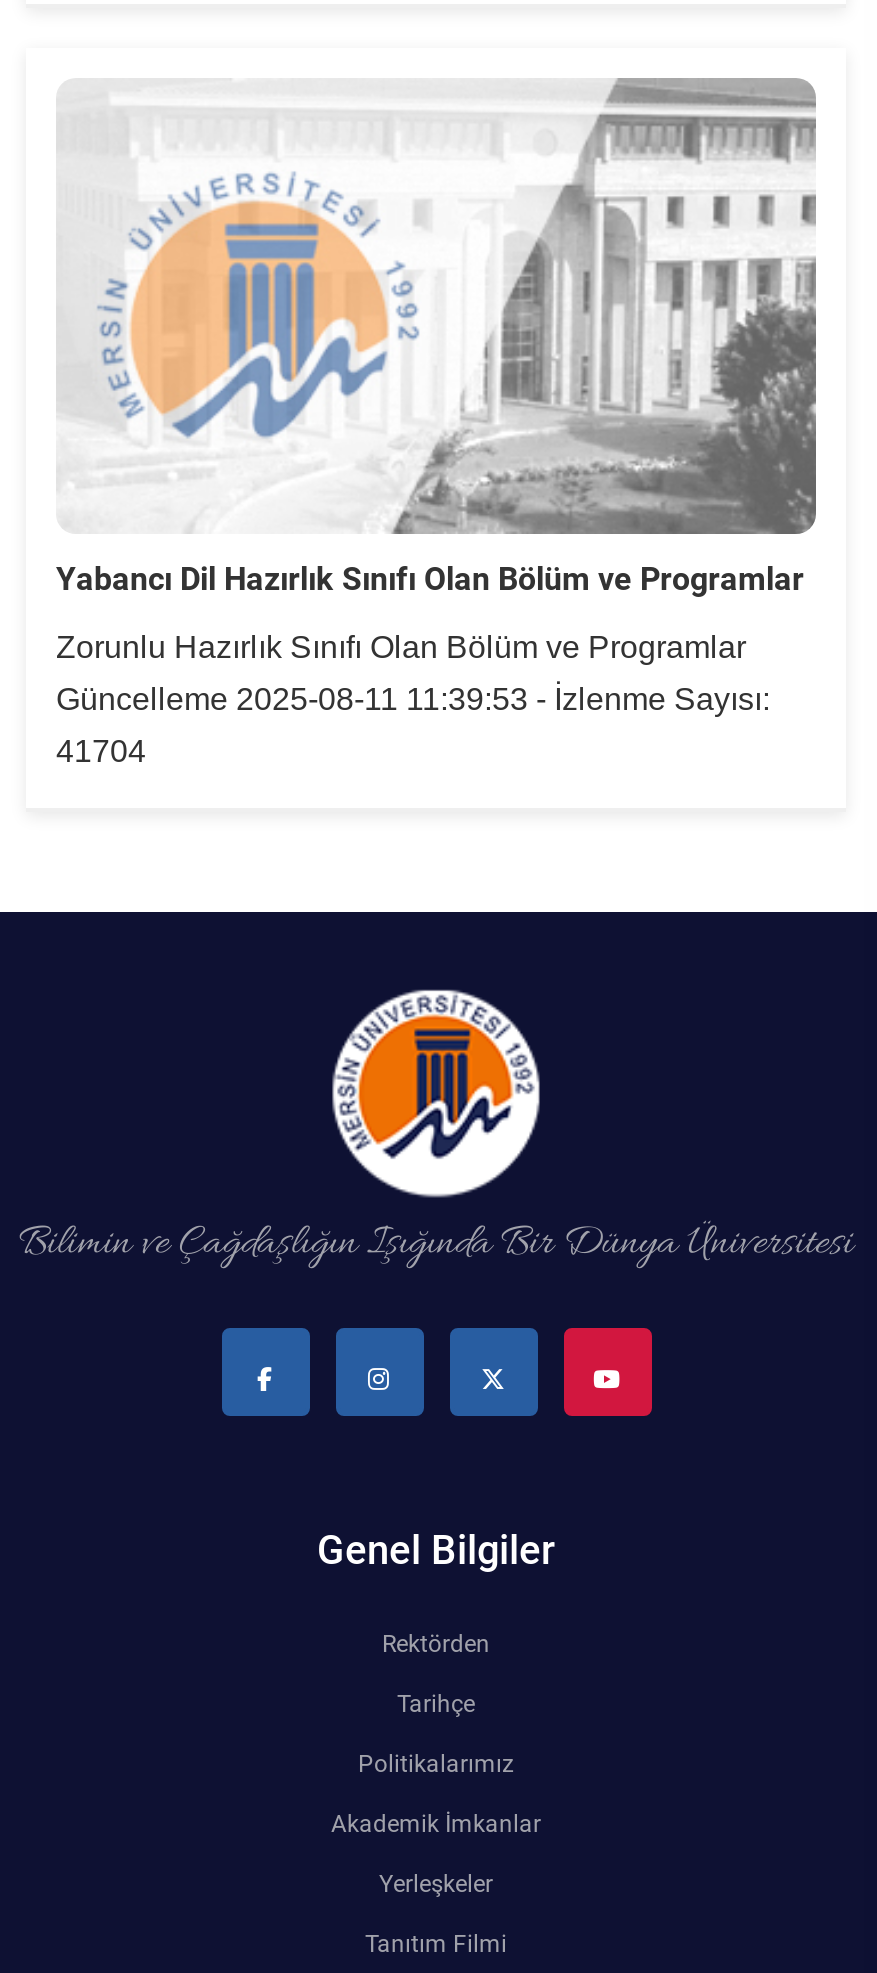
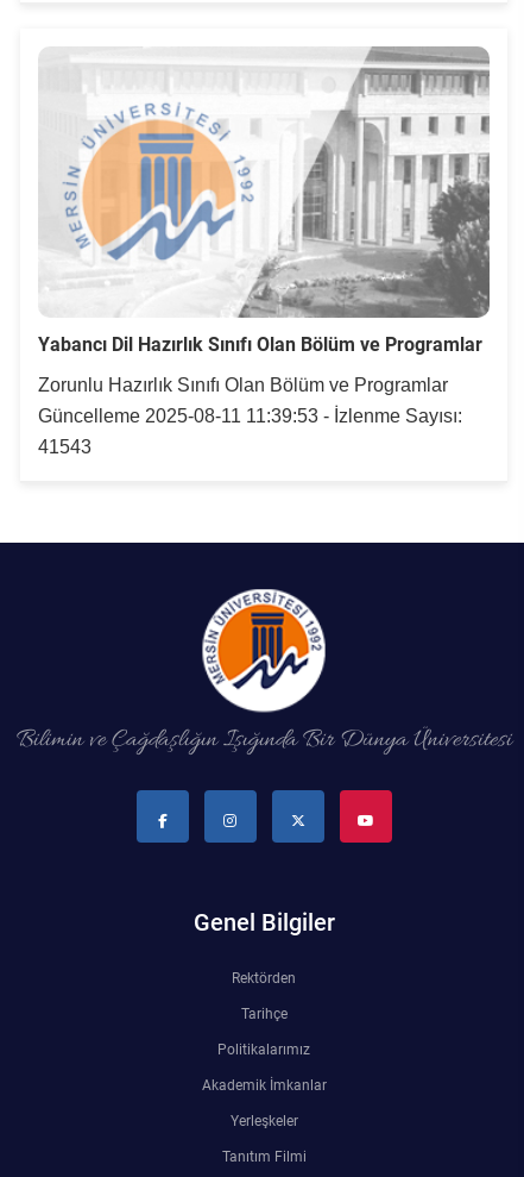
- 41704
+ 41543
